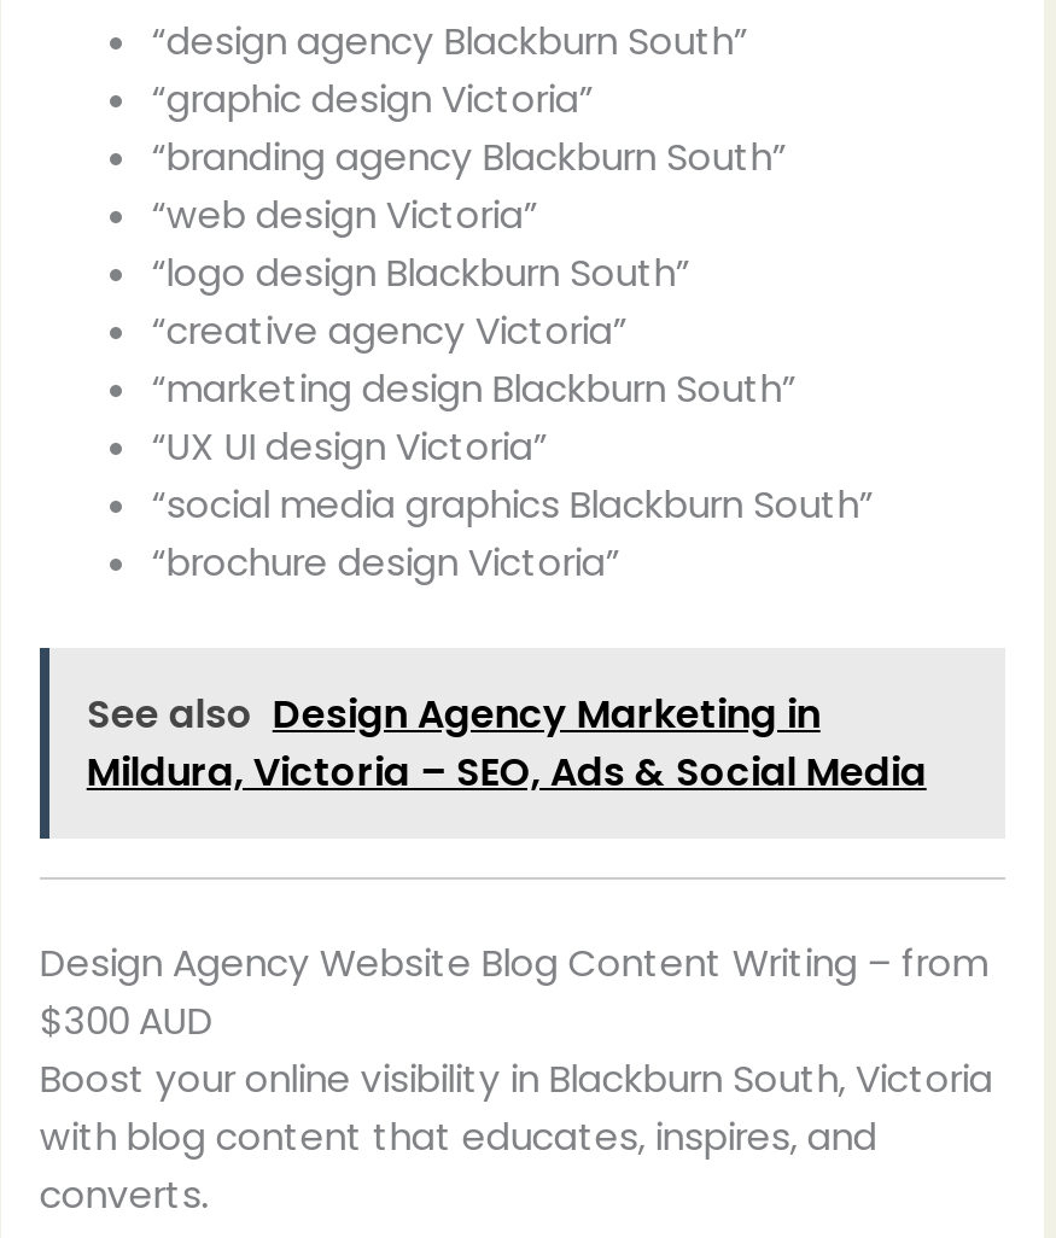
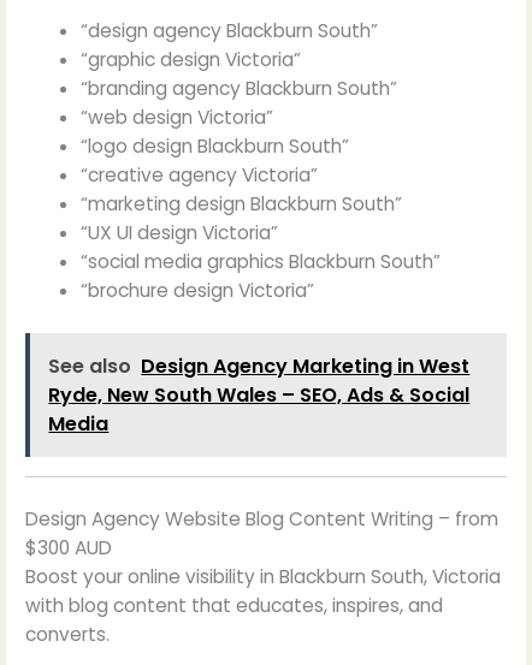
- See also Design Agency Marketing in
- Mildura, Victoria – SEO, Ads & Social Media
+ See also Design Agency Marketing in West
+ Ryde, New South Wales – SEO, Ads & Social
+ Media
